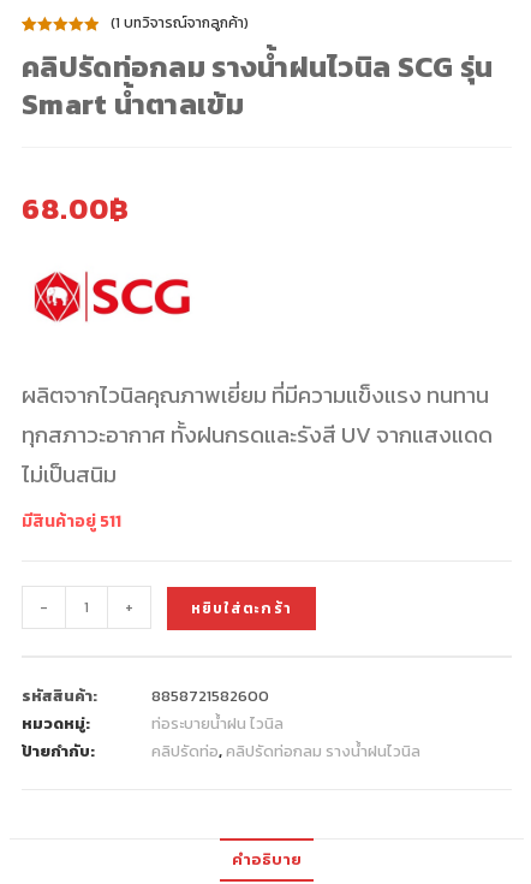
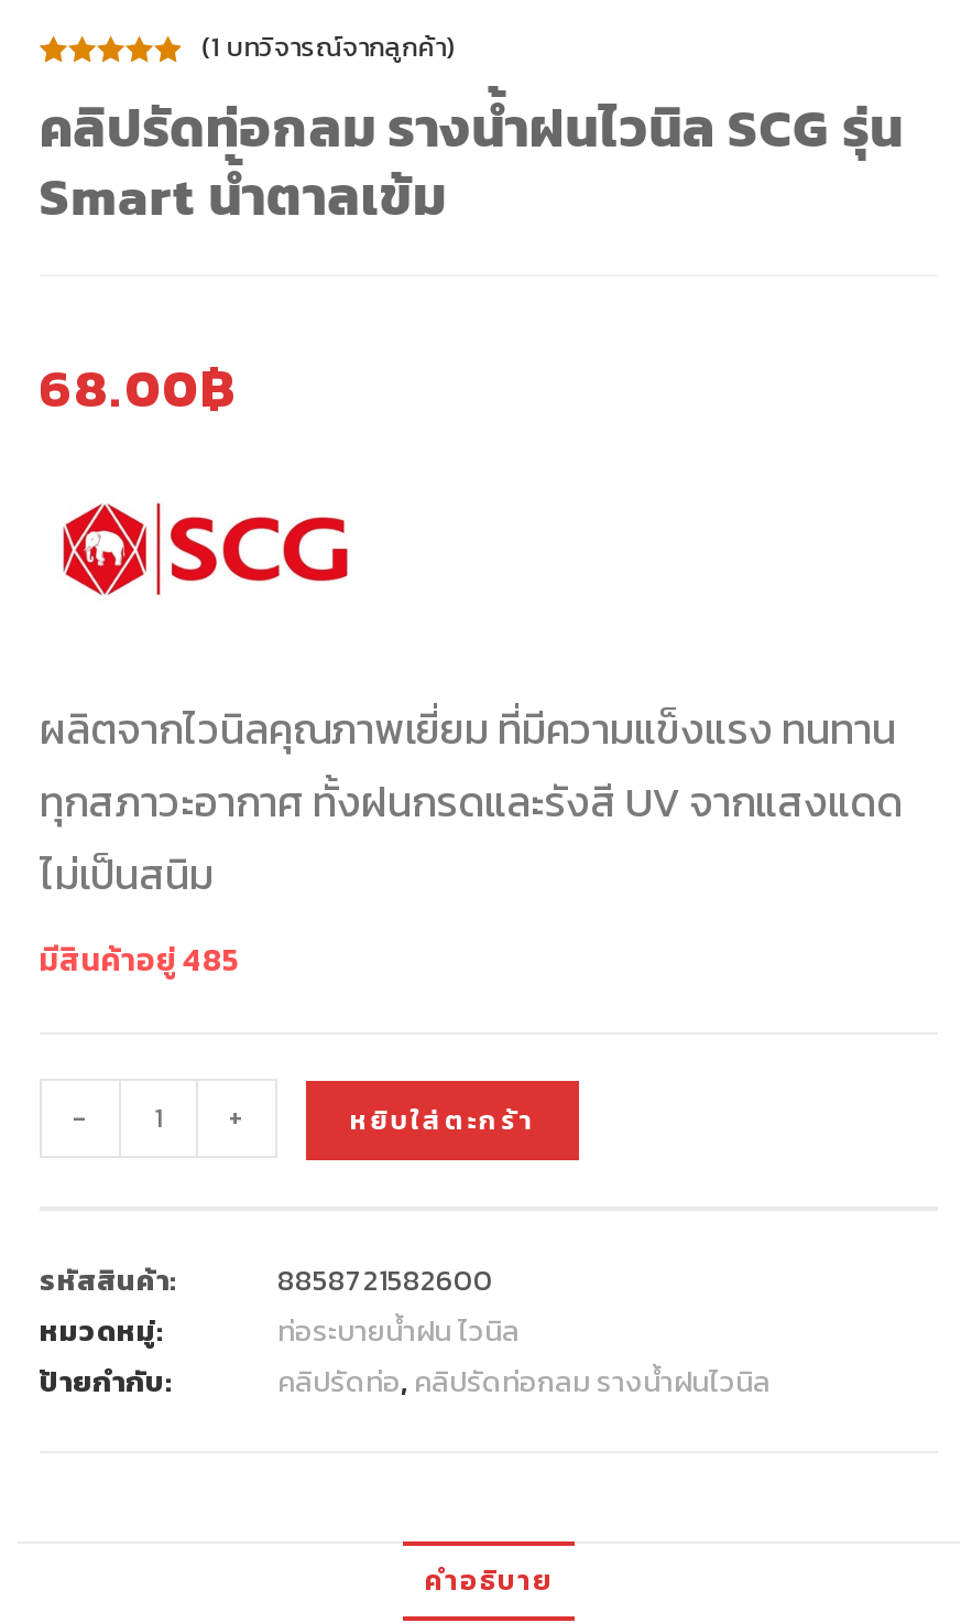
- มีสินค้าอยู่ 511
+ มีสินค้าอยู่ 485
